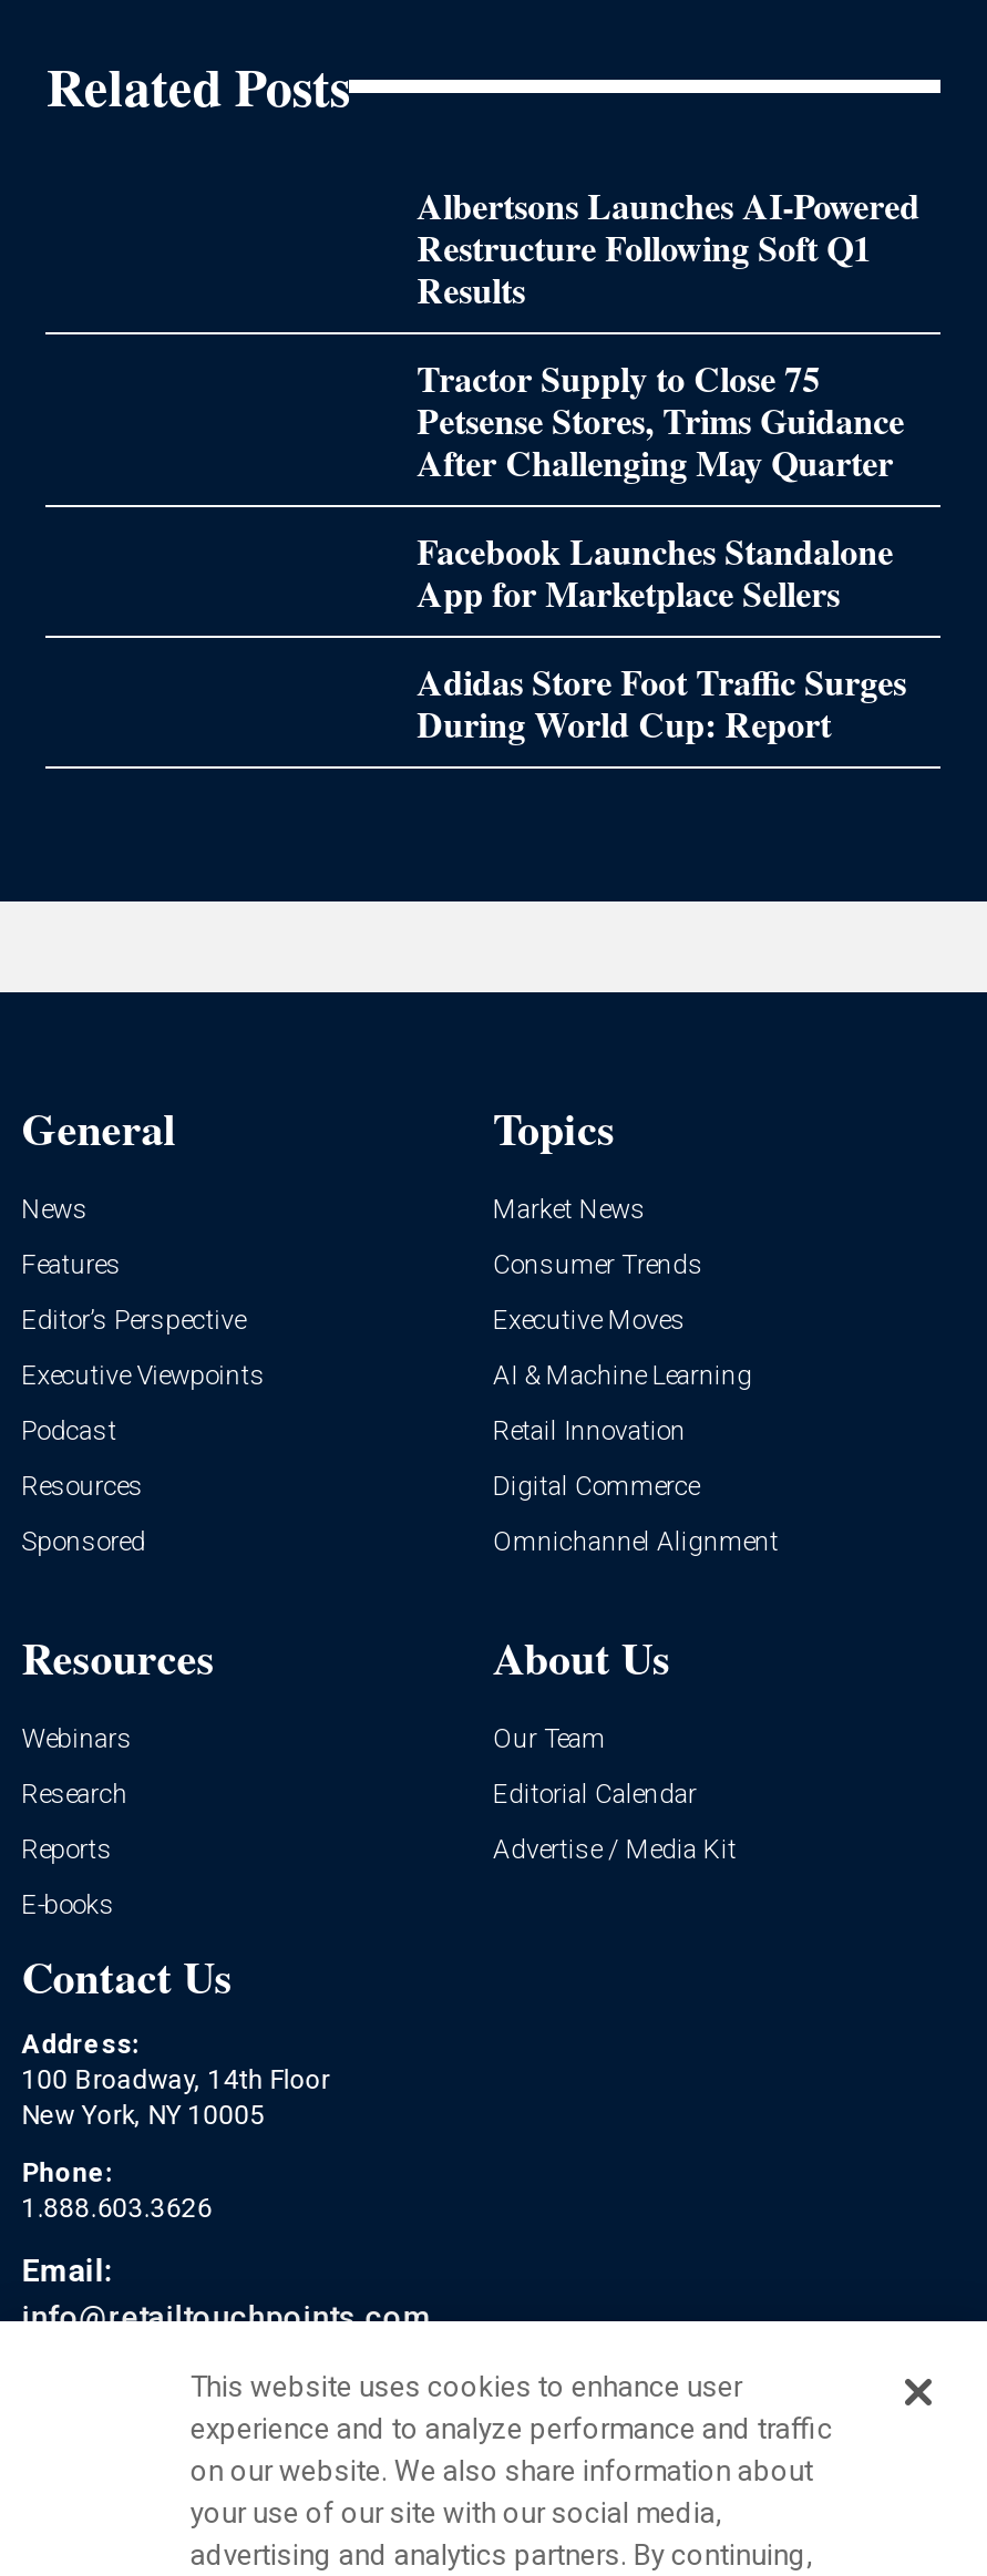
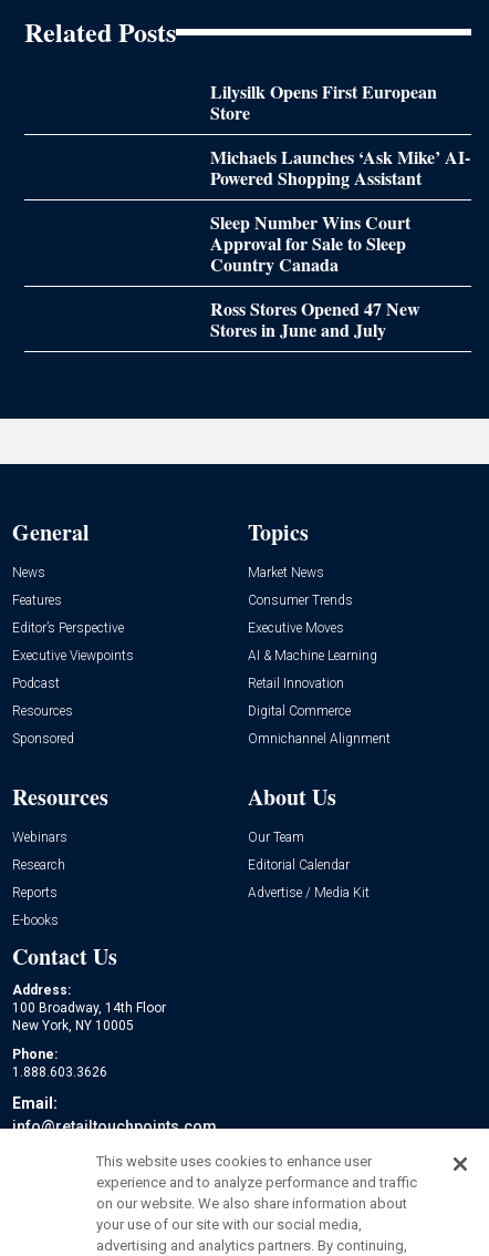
- Albertsons Launches AI-Powered
- Restructure Following Soft Q1
- Results
+ Lilysilk Opens First European
+ Store

- Tractor Supply to Close 75
- Petsense Stores, Trims Guidance
- After Challenging May Quarter
+ Michaels Launches ‘Ask Mike’ AI-
+ Powered Shopping Assistant

- Facebook Launches Standalone
- App for Marketplace Sellers
+ Sleep Number Wins Court
+ Approval for Sale to Sleep
+ Country Canada

- Adidas Store Foot Traffic Surges
- During World Cup: Report
+ Ross Stores Opened 47 New
+ Stores in June and July
